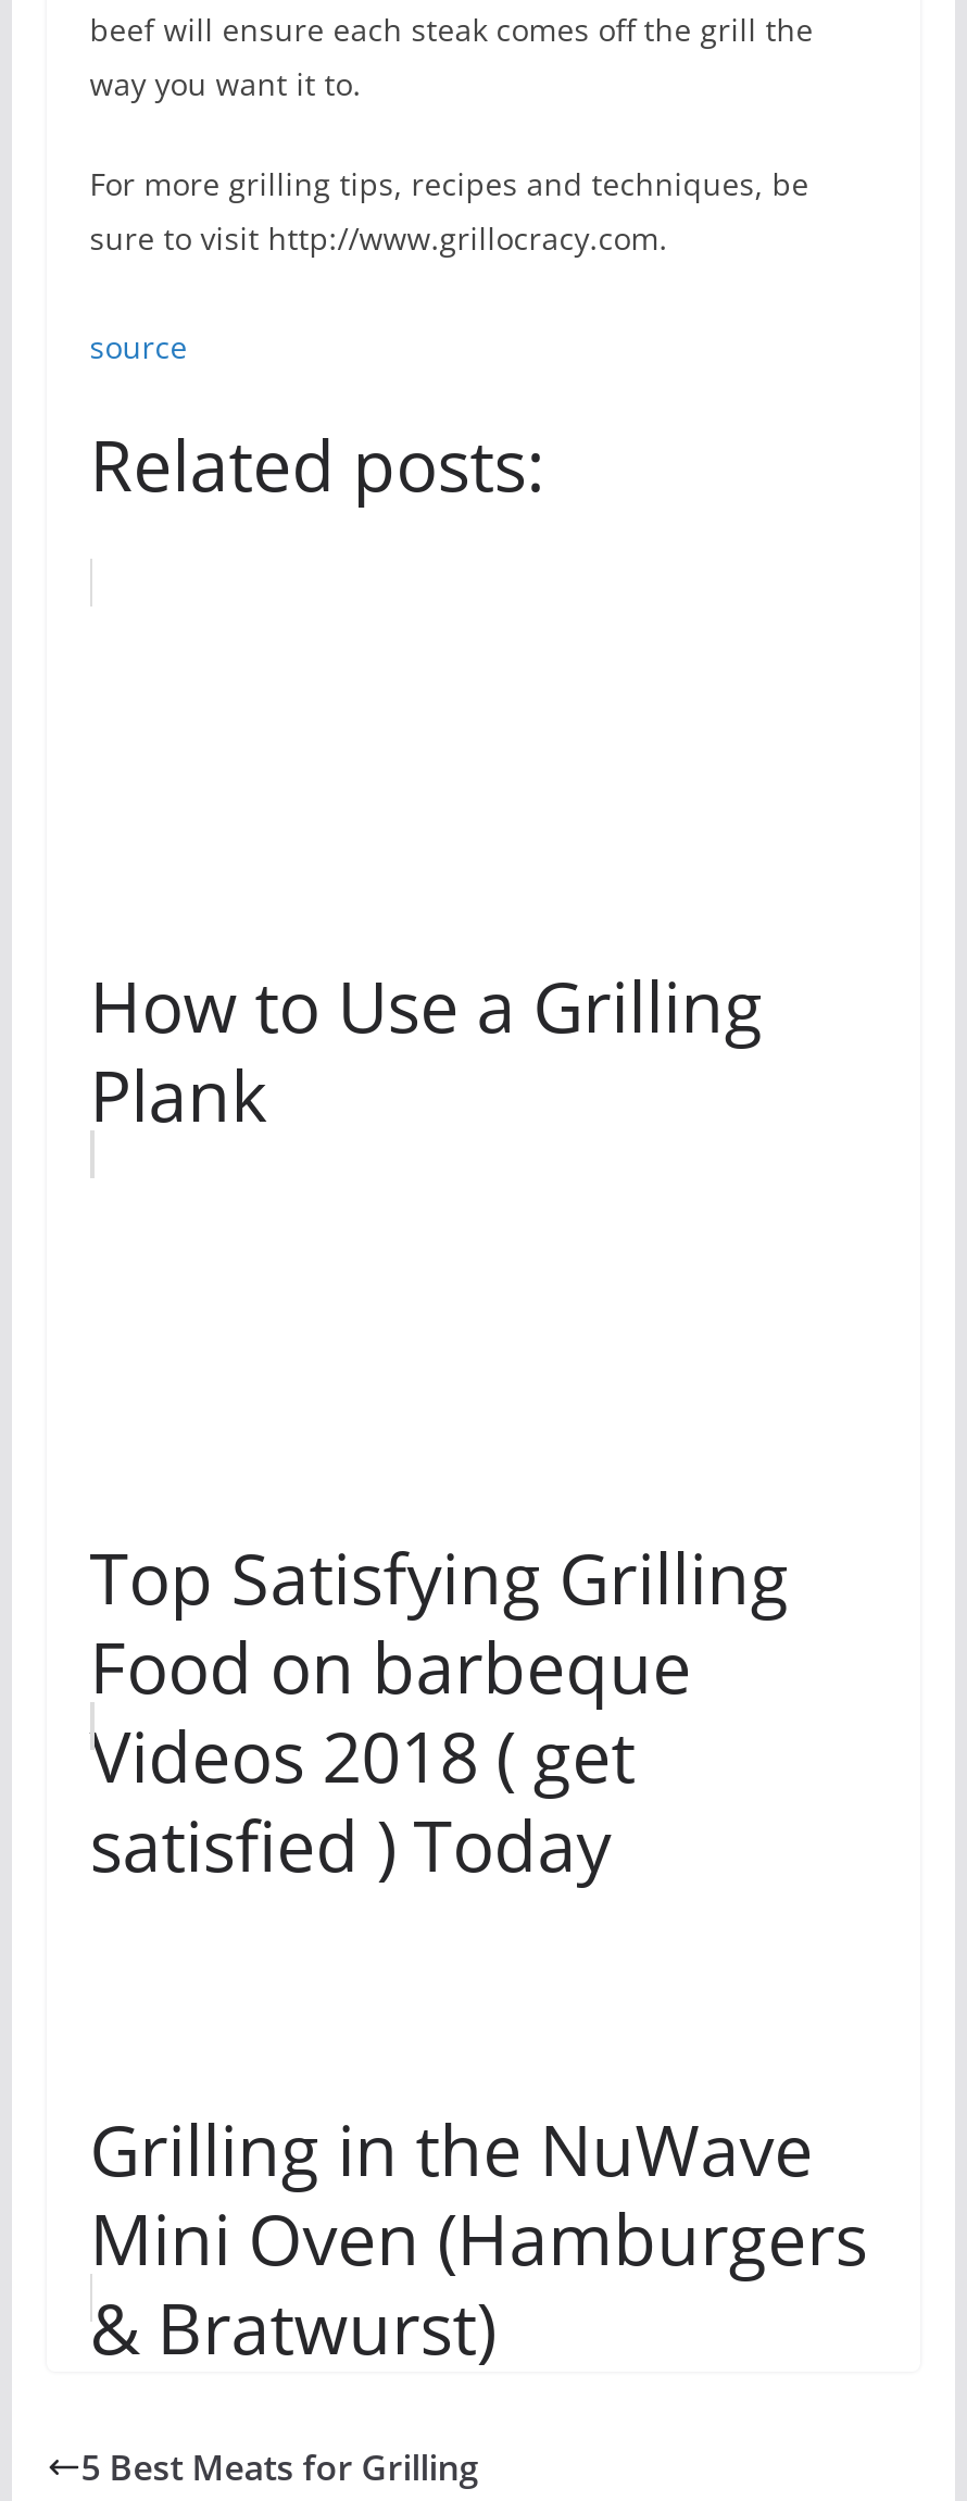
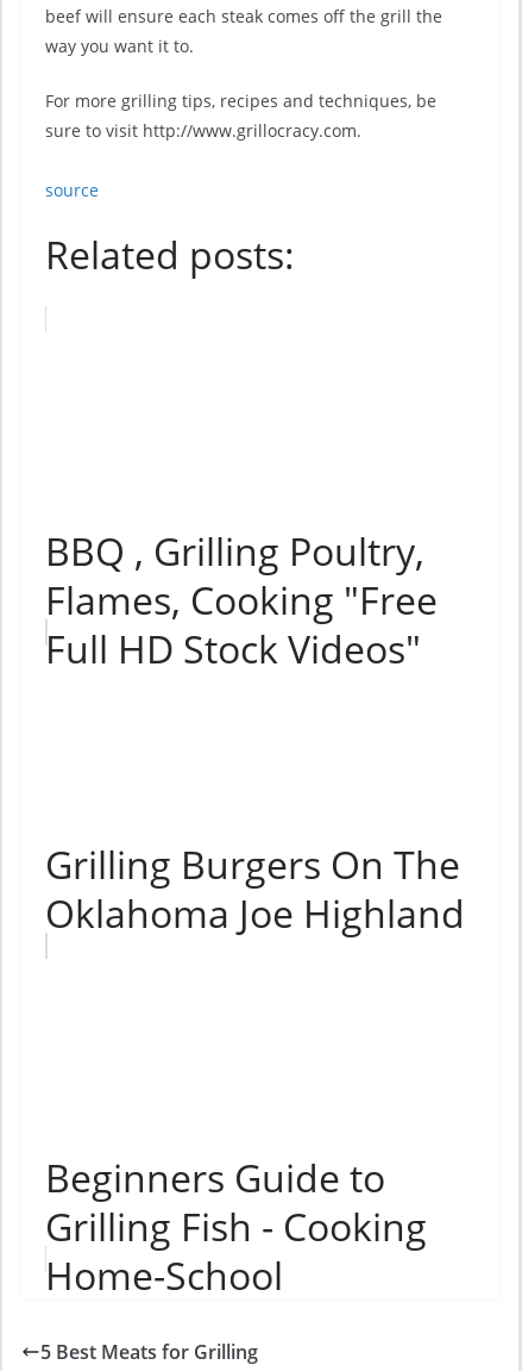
- How to Use a Grilling
- Plank
+ BBQ , Grilling Poultry,
+ Flames, Cooking "Free
+ Full HD Stock Videos"

- Top Satisfying Grilling
- Food on barbeque
- Videos 2018 ( get
- satisfied ) Today
+ Grilling Burgers On The
+ Oklahoma Joe Highland

- Grilling in the NuWave
- Mini Oven (Hamburgers
- & Bratwurst)
+ Beginners Guide to
+ Grilling Fish - Cooking
+ Home-School
